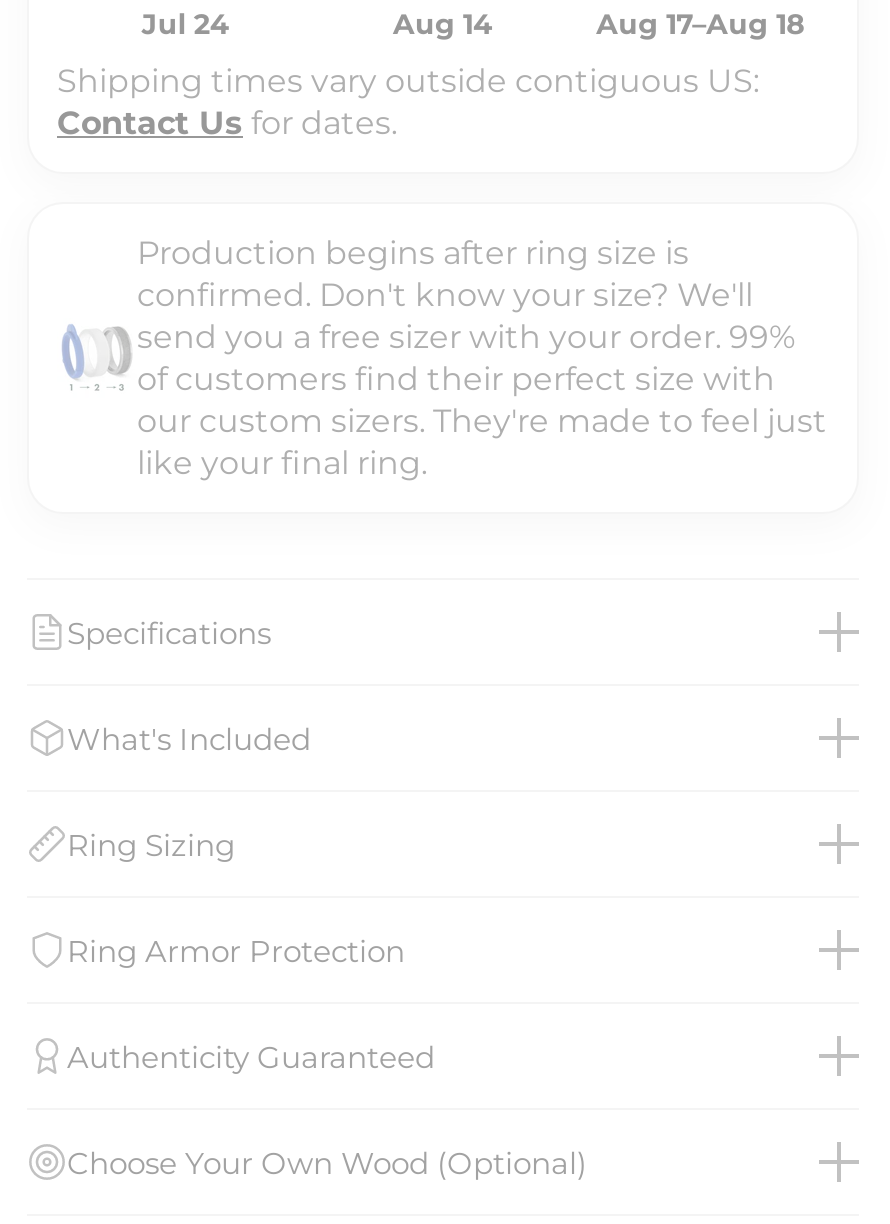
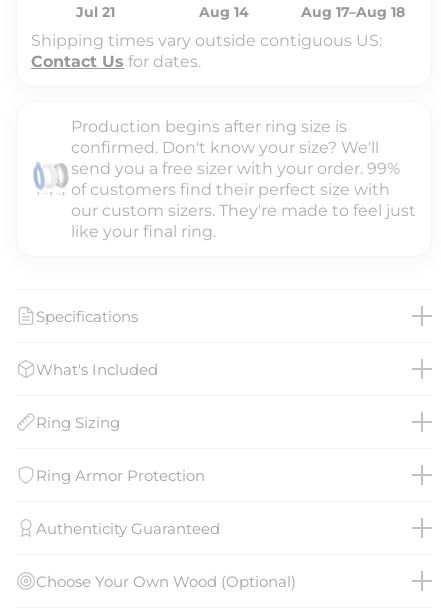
- Jul 24
+ Jul 21
